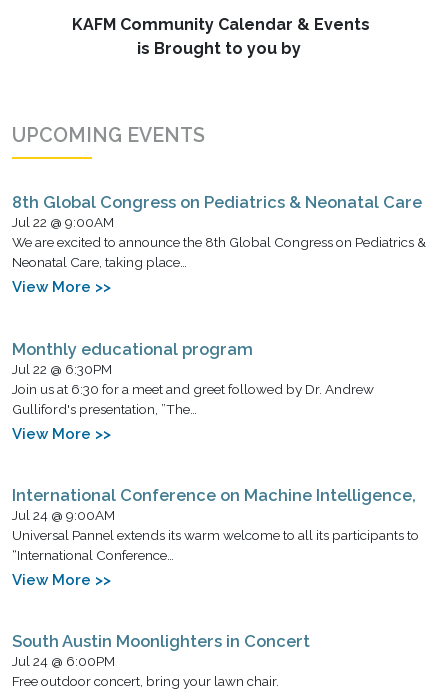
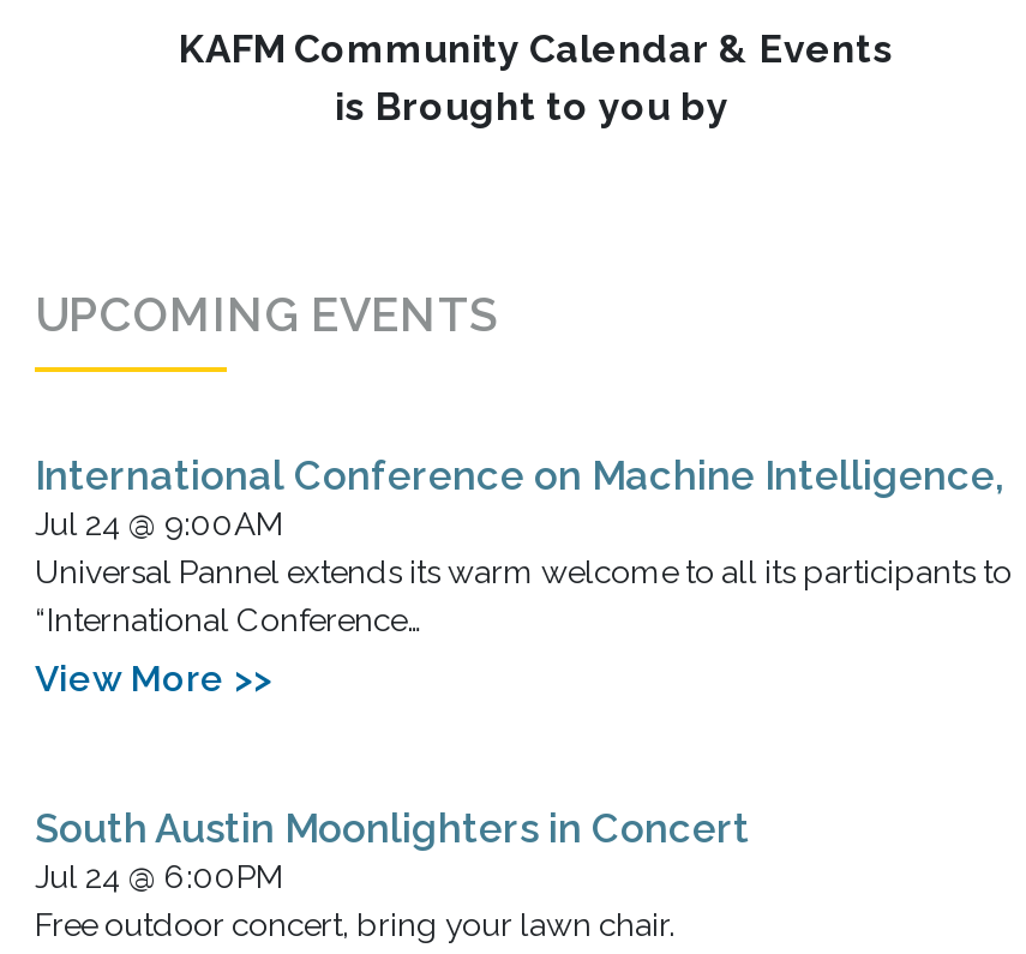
- 8th Global Congress on Pediatrics & Neonatal Care
- Jul 22 @ 9:00AM
- We are excited to announce the 8th Global Congress on Pediatrics &
- Neonatal Care, taking place…
- View More >>
- Monthly educational program
- Jul 22 @ 6:30PM
- Join us at 6:30 for a meet and greet followed by Dr. Andrew
- Gulliford's presentation, ”The…
- View More >>
